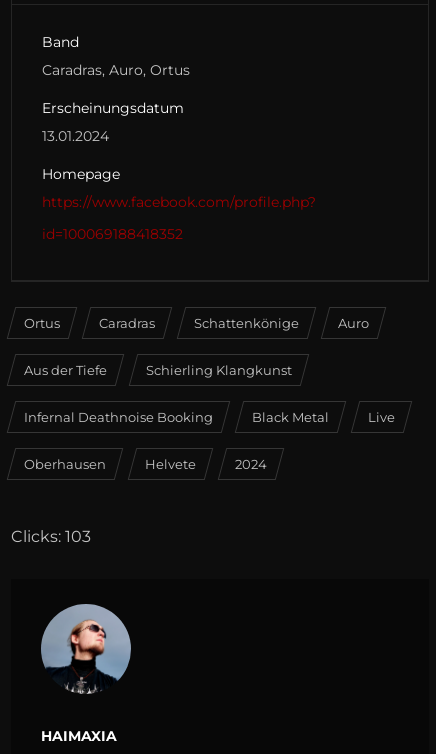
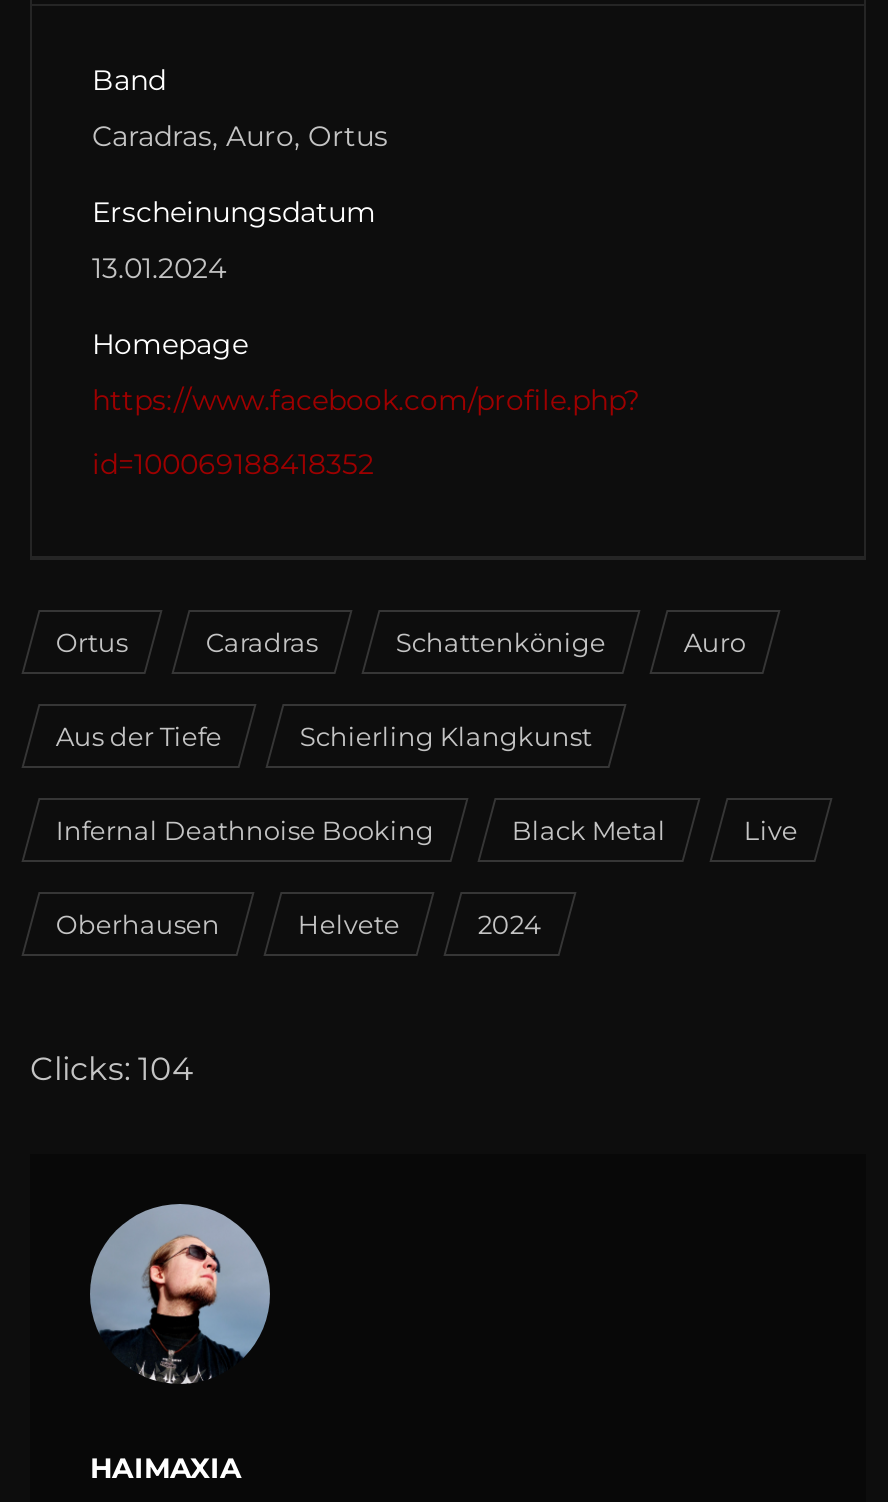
- Clicks: 103
+ Clicks: 104
